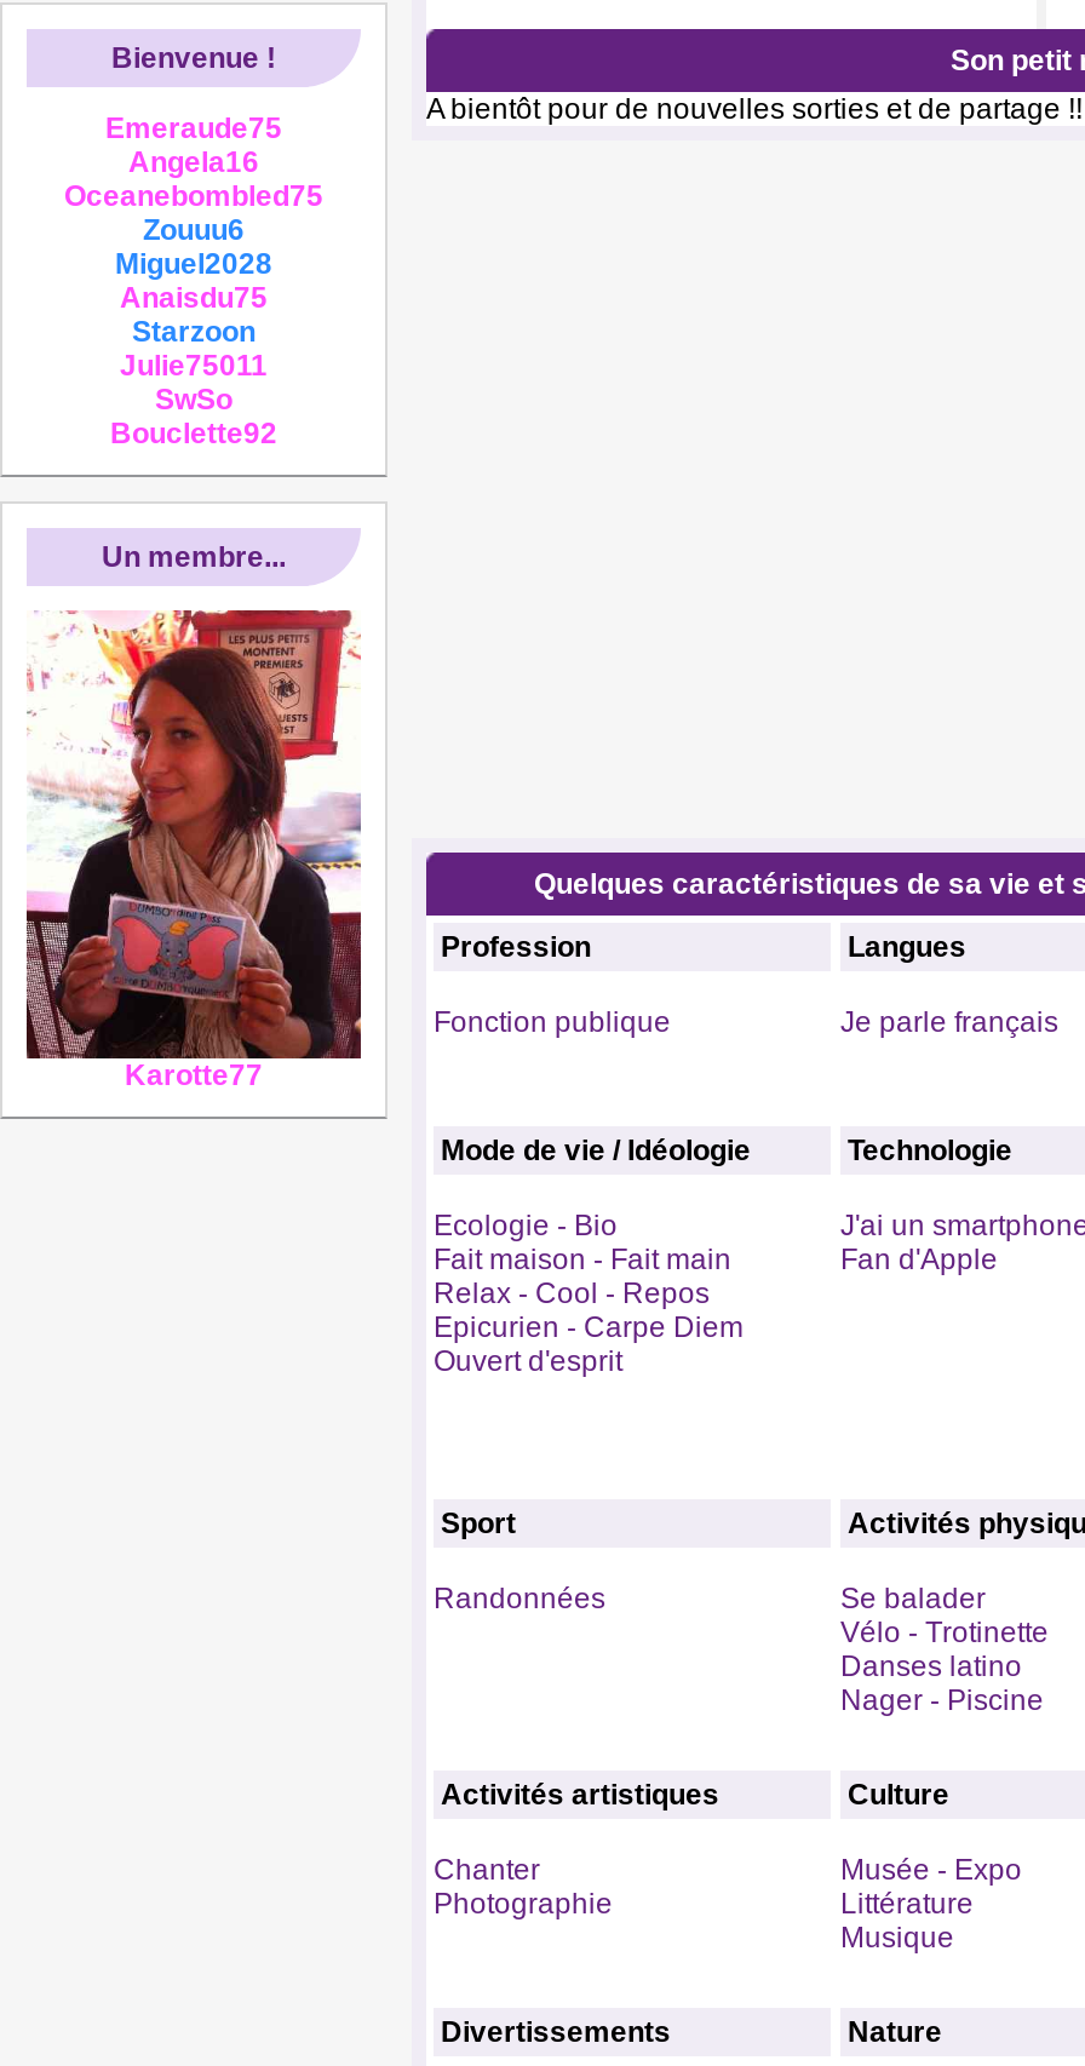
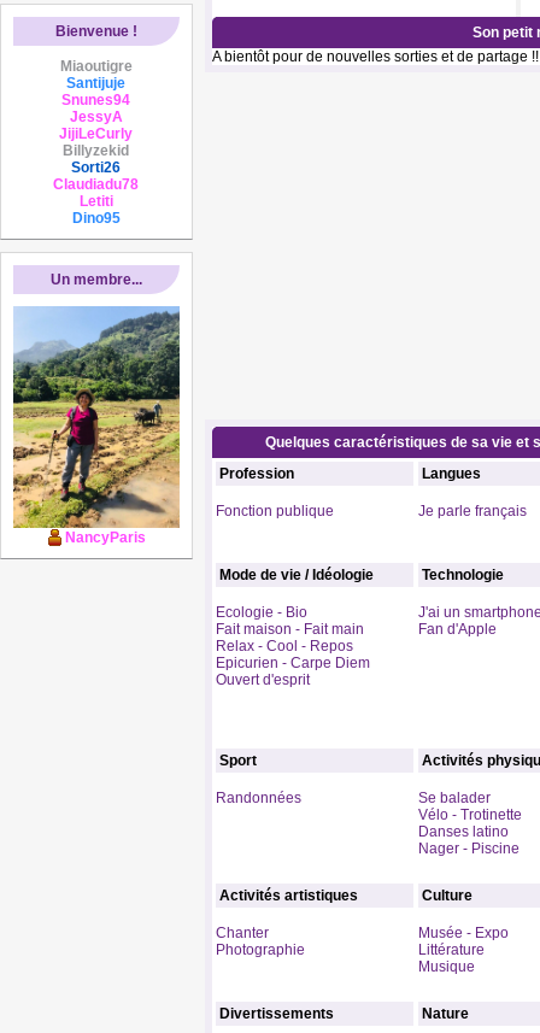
- Emeraude75
- Angela16
- Oceanebombled75
- Zouuu6
- Miguel2028
- Anaisdu75
- Starzoon
- Julie75011
- SwSo
- Bouclette92
+ Miaoutigre
+ Santijuje
+ Snunes94
+ JessyA
+ JijiLeCurly
+ Billyzekid
+ Sorti26
+ Claudiadu78
+ Letiti
+ Dino95

- [image]
- Karotte77
+ [image]
+ NancyParis
